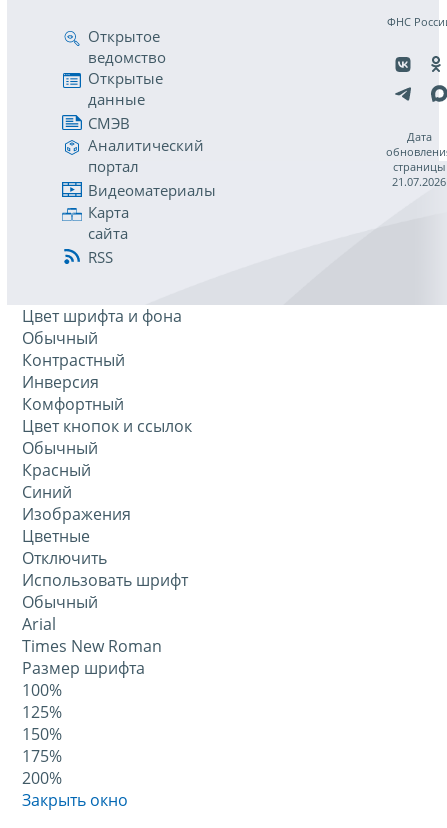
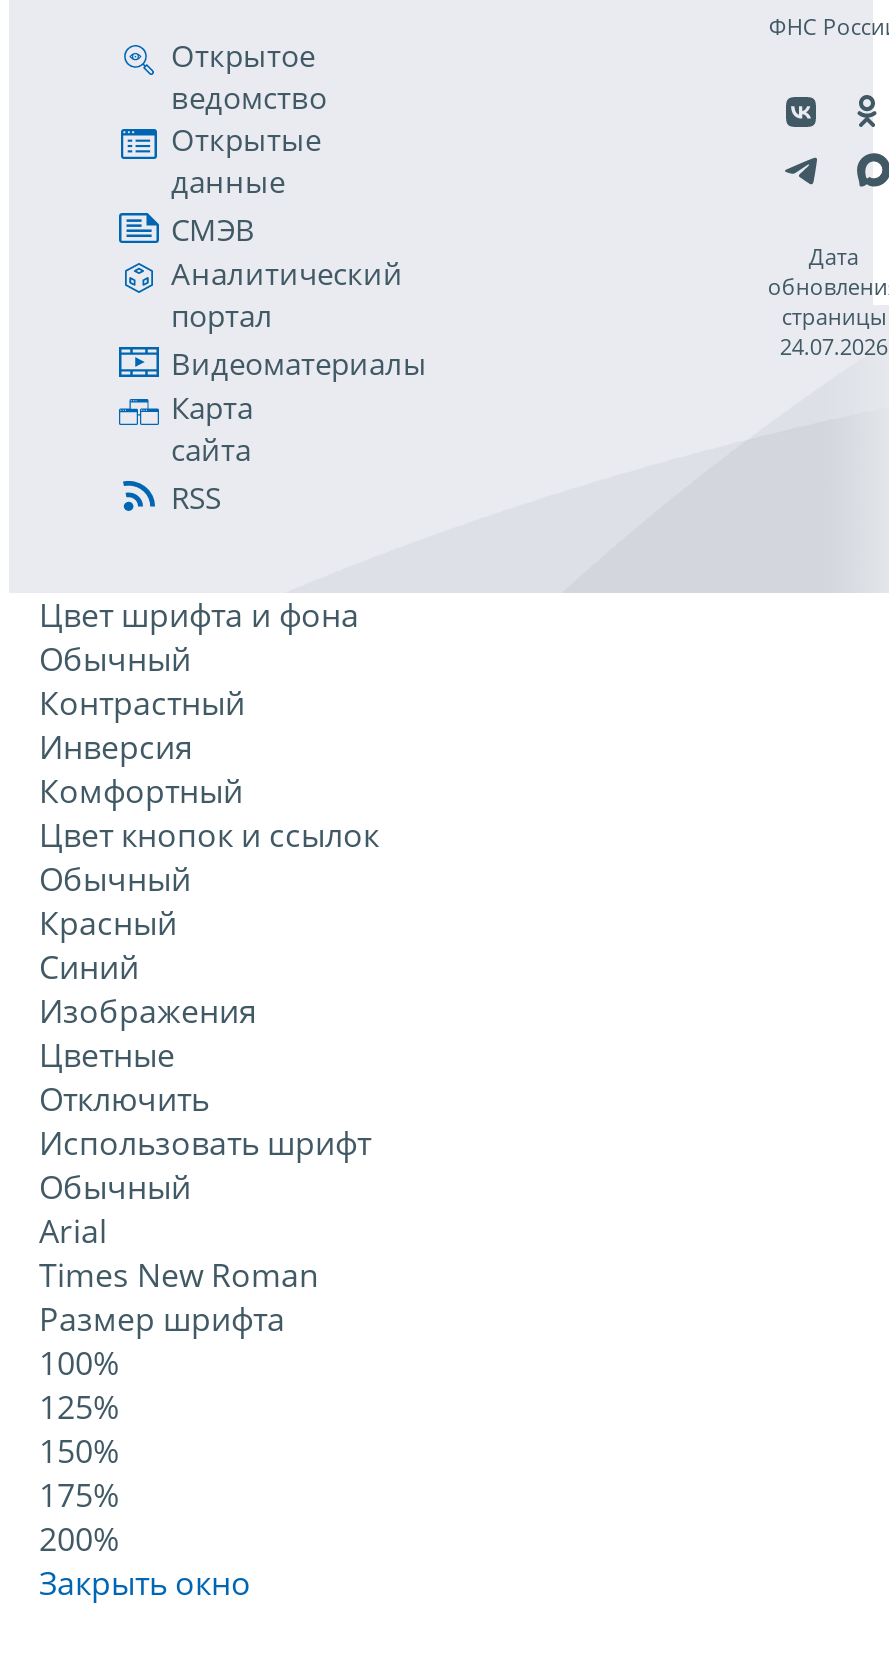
- 21.07.2026
+ 24.07.2026
